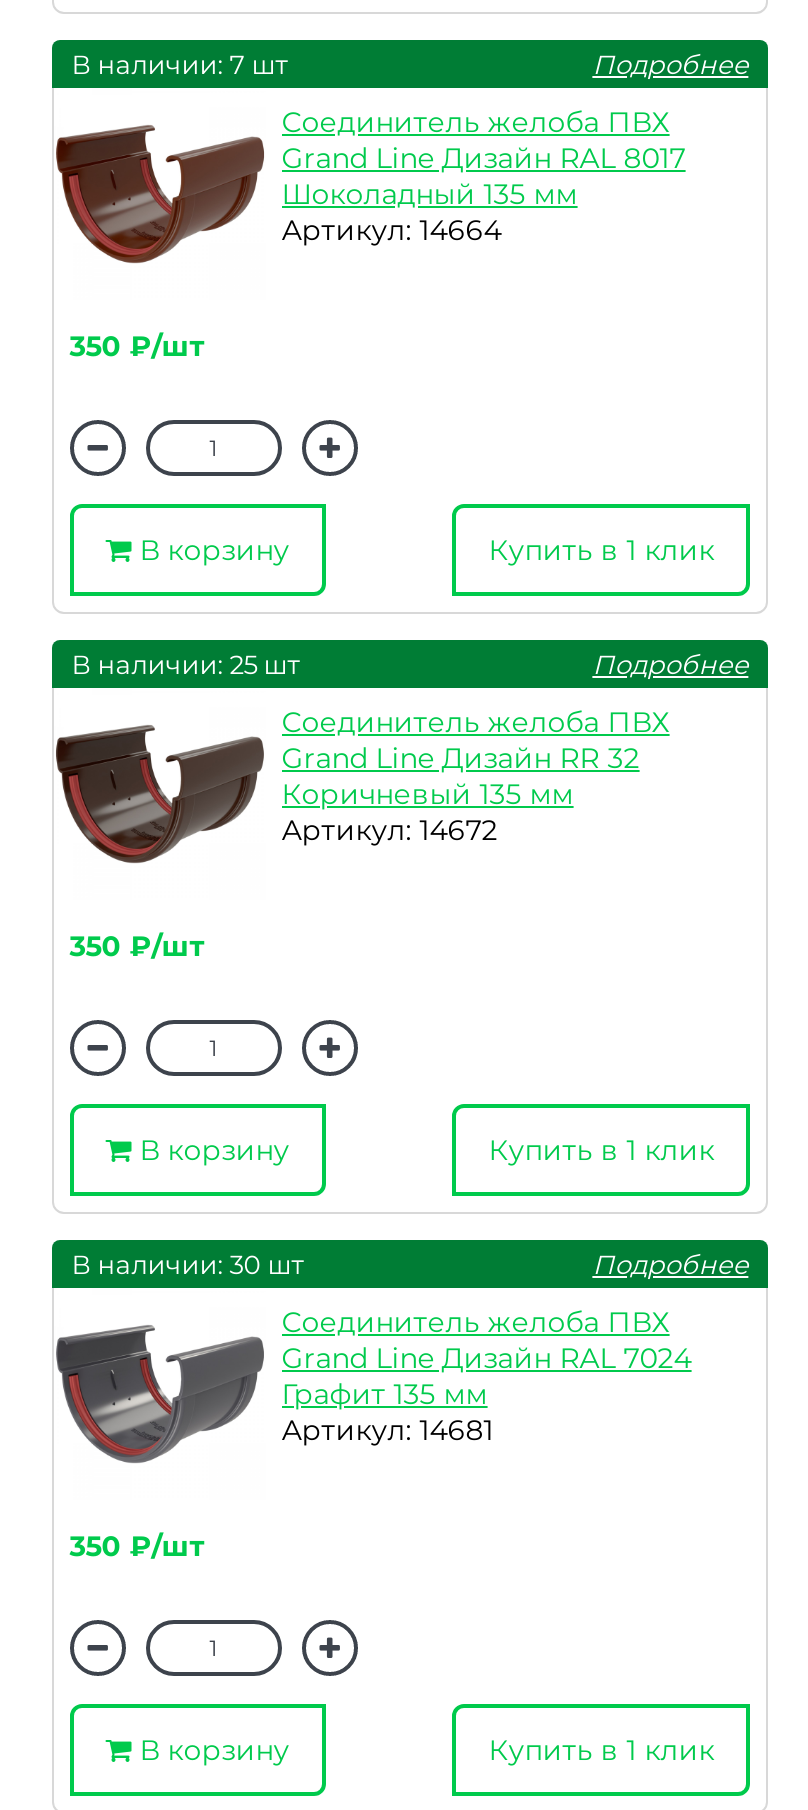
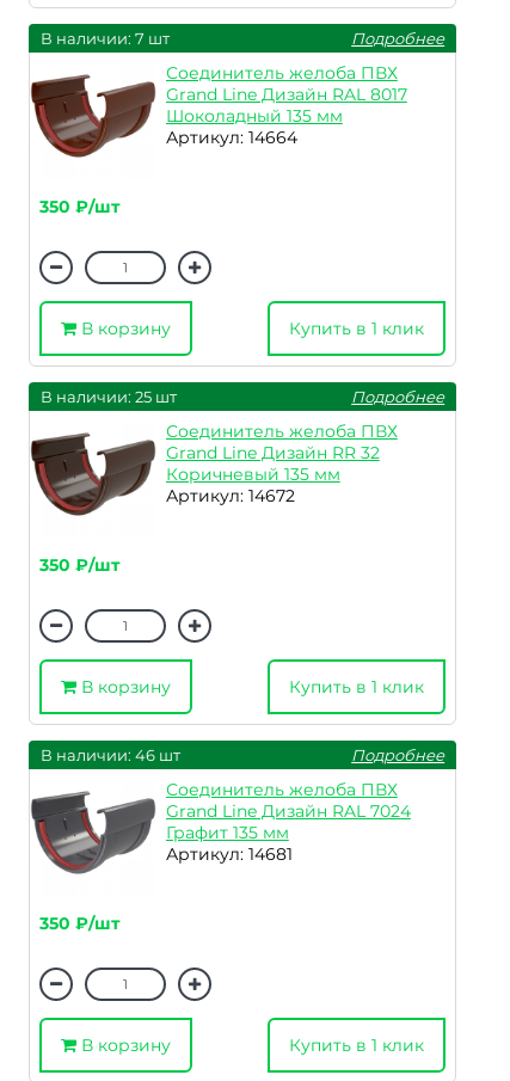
- В наличии: 30 шт
+ В наличии: 46 шт
